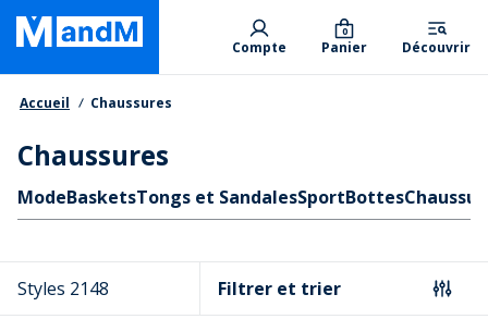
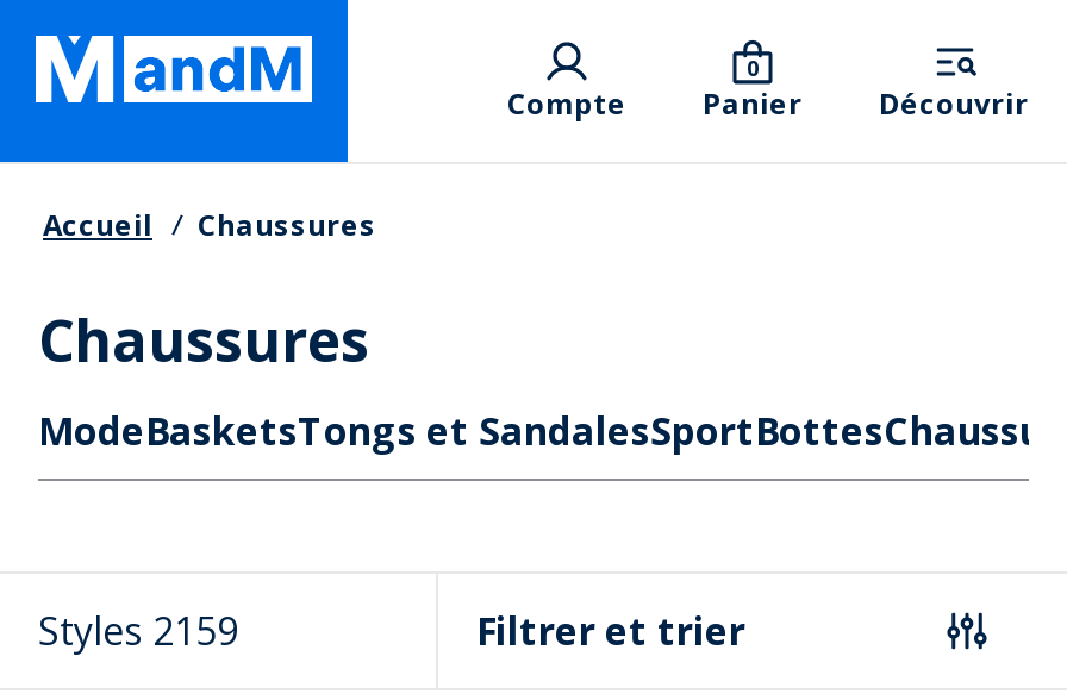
- Styles 2148
+ Styles 2159
